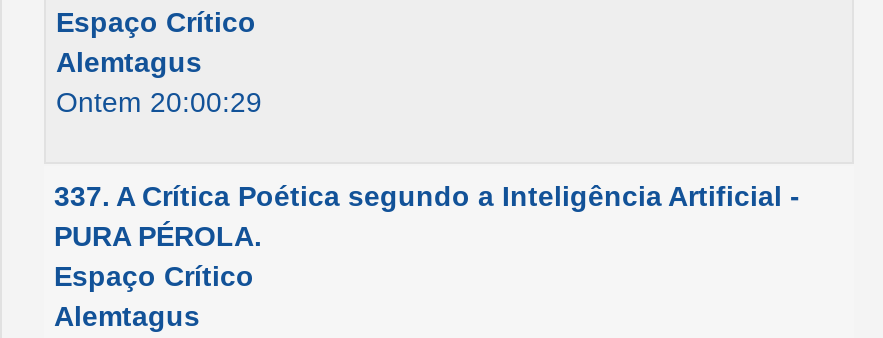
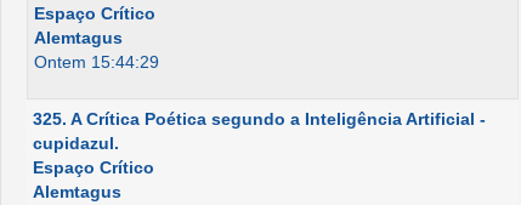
- Ontem 20:00:29
+ Ontem 15:44:29

- 337. A Crítica Poética segundo a Inteligência Artificial -
- PURA PÉROLA.
+ 325. A Crítica Poética segundo a Inteligência Artificial -
+ cupidazul.
